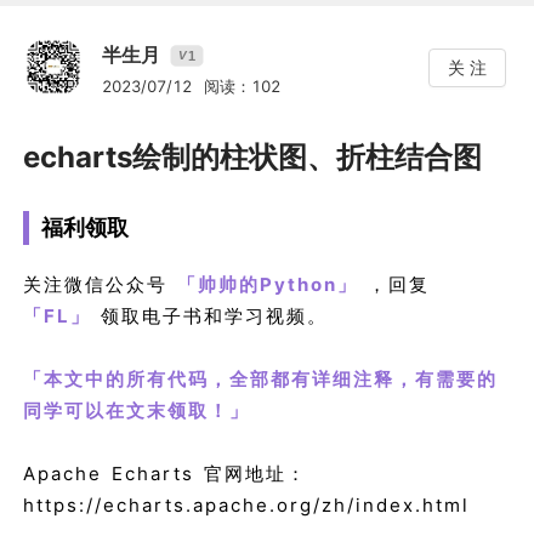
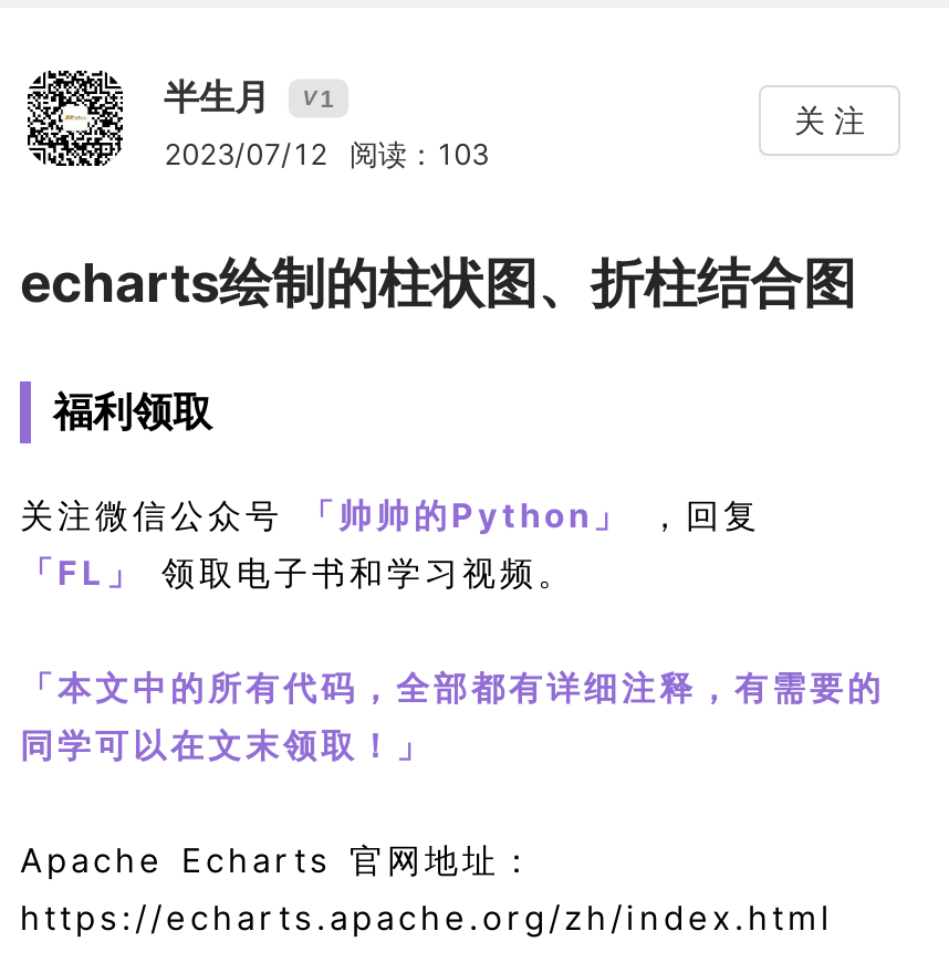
- 2023/07/12 阅读：102
+ 2023/07/12 阅读：103
